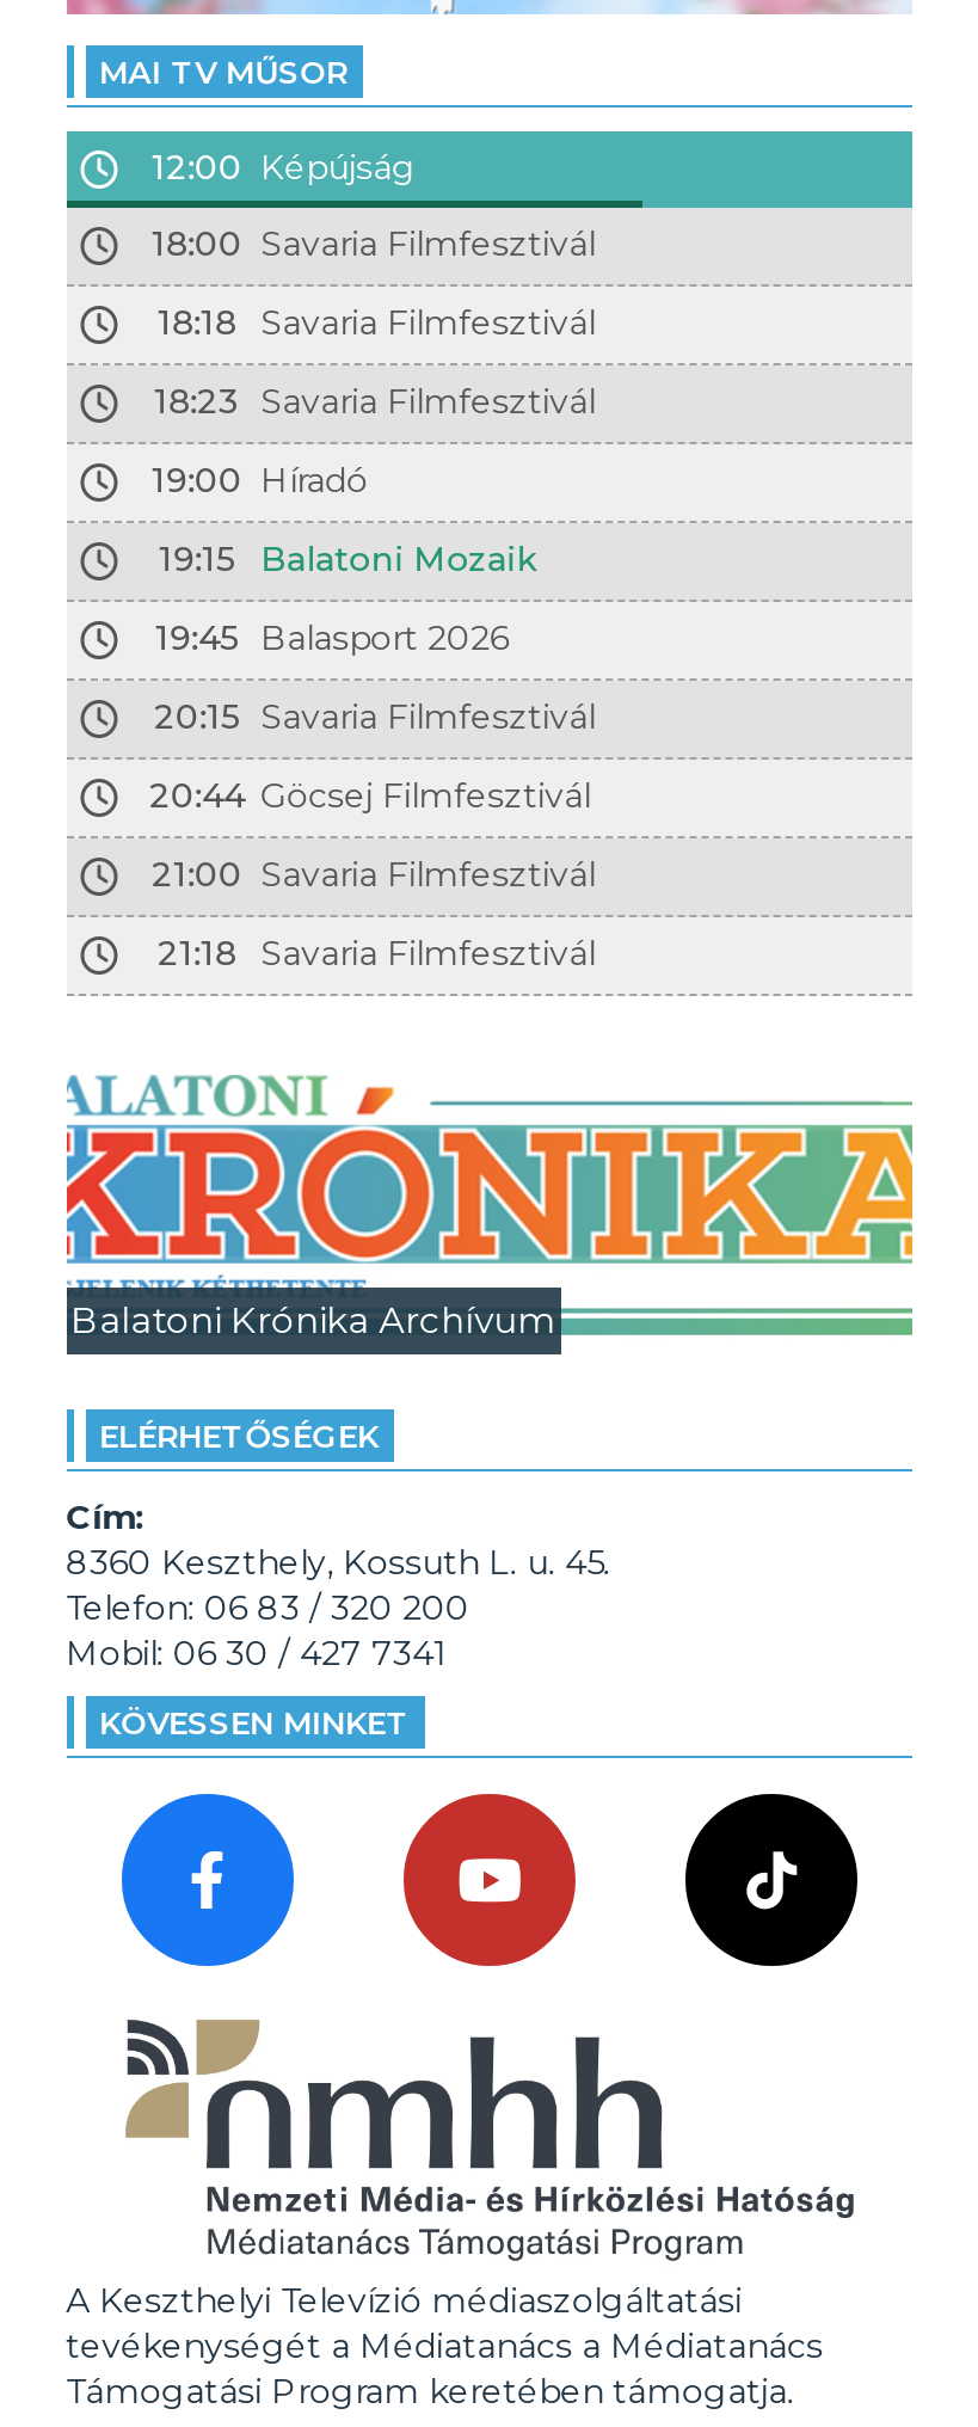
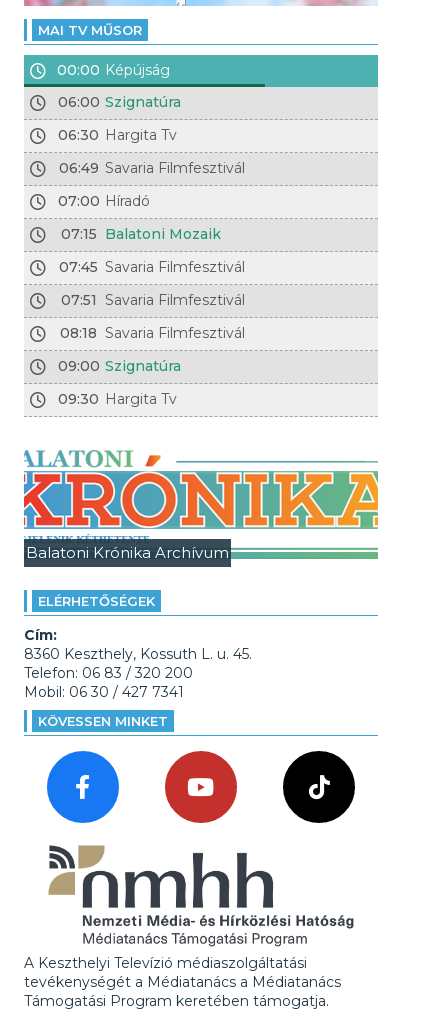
- 12:00 Képújság
+ 00:00 Képújság

- 18:00 Savaria Filmfesztivál
+ 06:00 Szignatúra

- 18:18 Savaria Filmfesztivál
+ 06:30 Hargita Tv

- 18:23 Savaria Filmfesztivál
+ 06:49 Savaria Filmfesztivál

- 19:00 Híradó
+ 07:00 Híradó

- 19:15 Balatoni Mozaik
+ 07:15 Balatoni Mozaik

- 19:45 Balasport 2026
+ 07:45 Savaria Filmfesztivál

- 20:15 Savaria Filmfesztivál
+ 07:51 Savaria Filmfesztivál

- 20:44 Göcsej Filmfesztivál
+ 08:18 Savaria Filmfesztivál

- 21:00 Savaria Filmfesztivál
+ 09:00 Szignatúra

- 21:18 Savaria Filmfesztivál
+ 09:30 Hargita Tv
